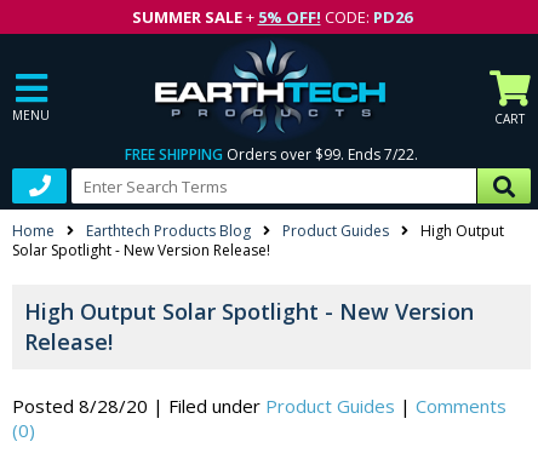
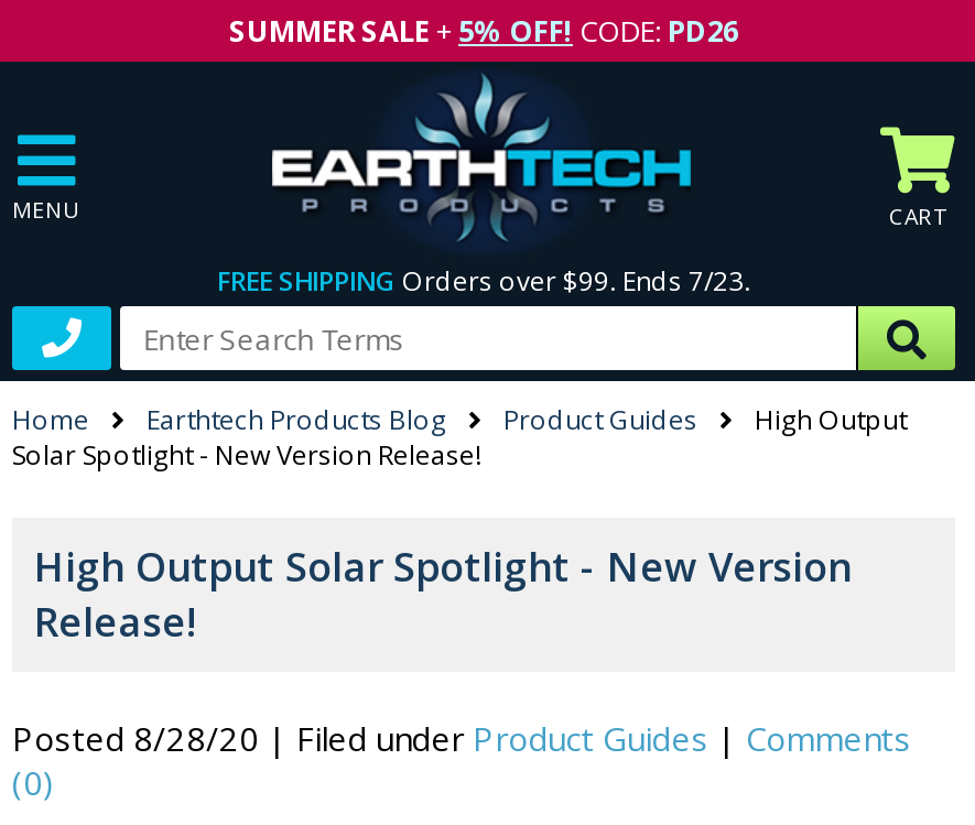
- FREE SHIPPING Orders over $99. Ends 7/22.
+ FREE SHIPPING Orders over $99. Ends 7/23.
